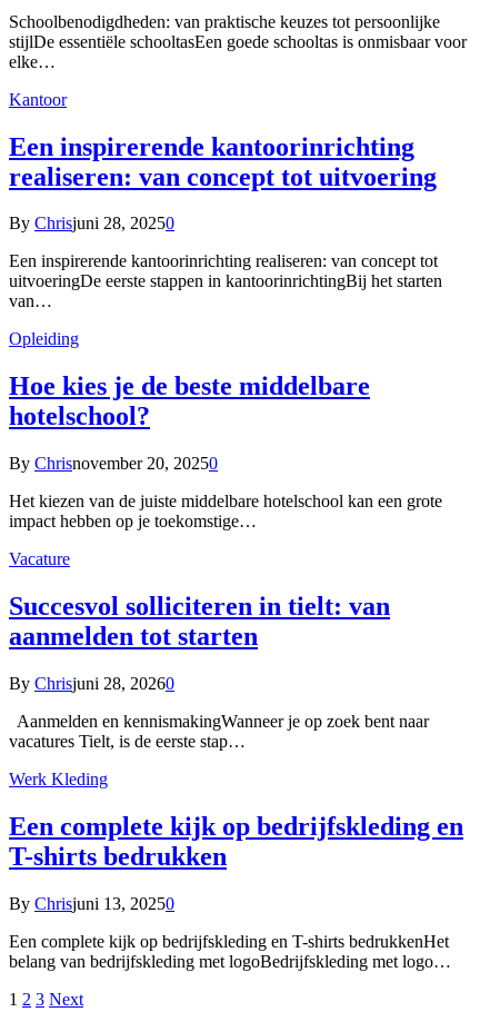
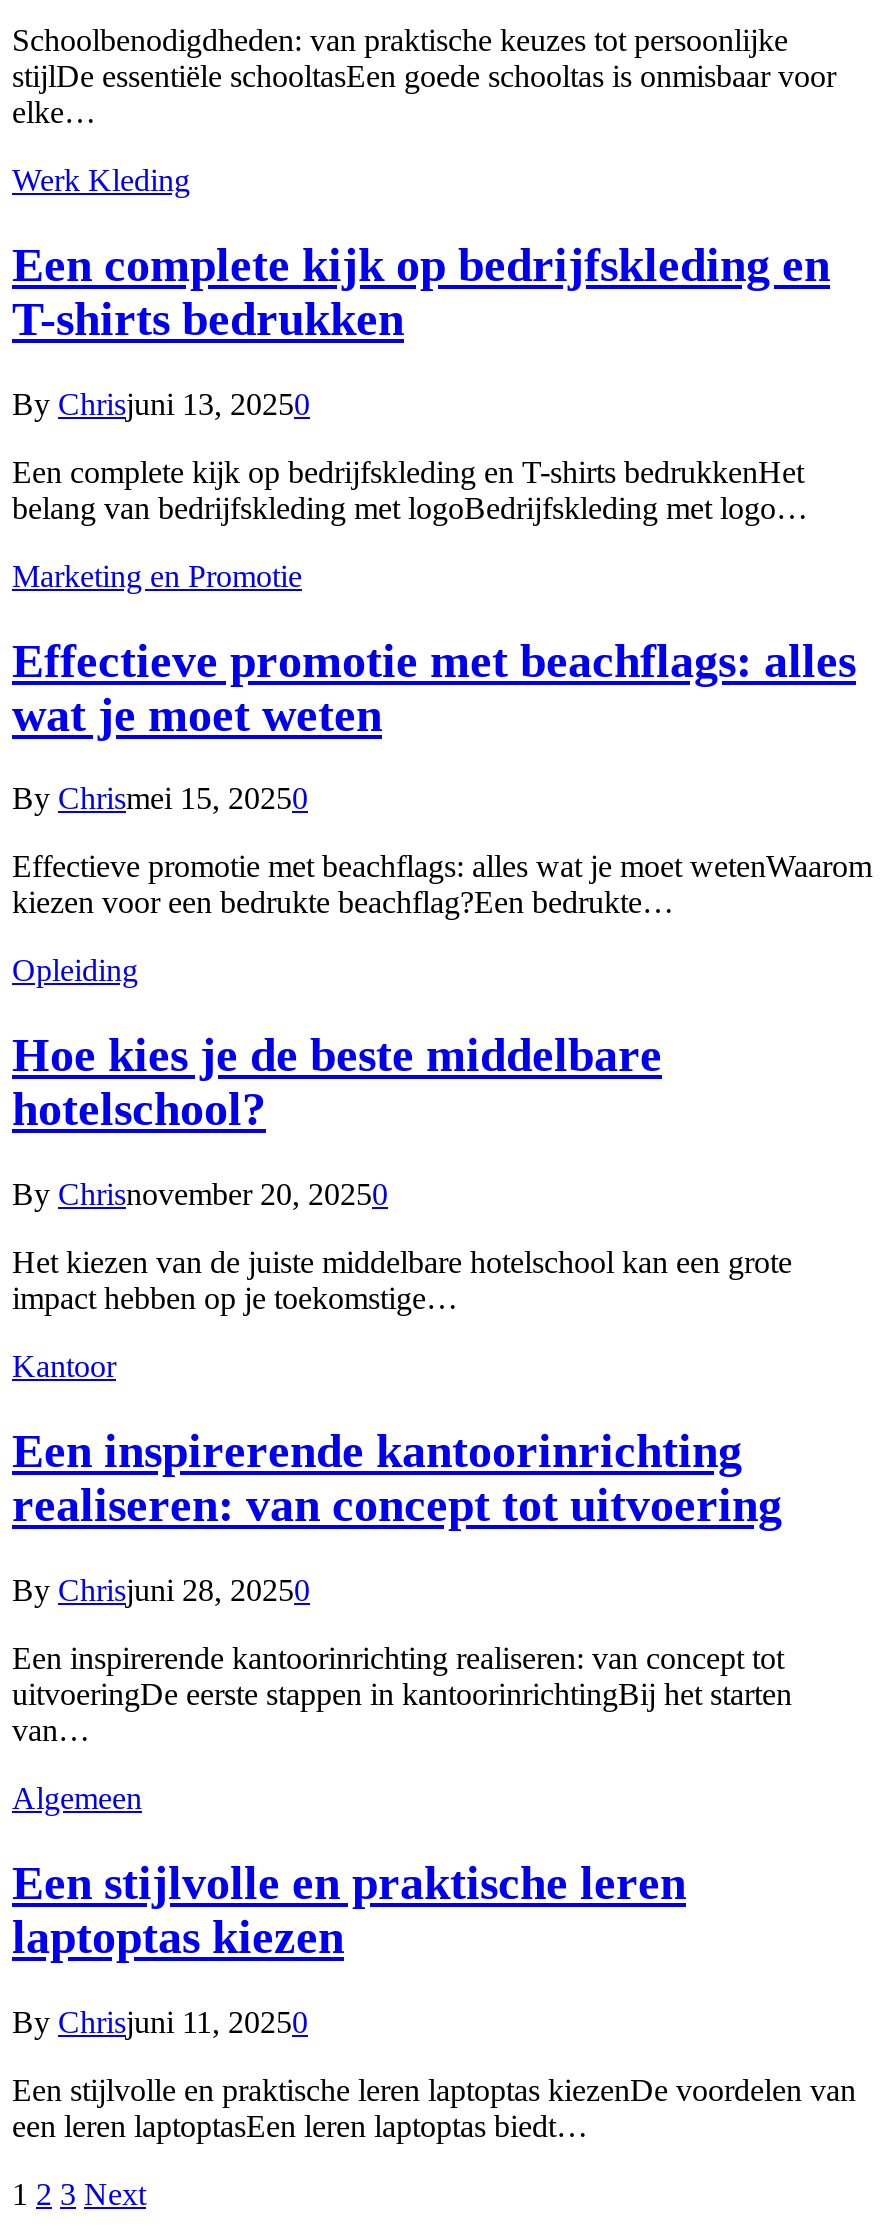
+ Marketing en Promotie
+ Effectieve promotie met beachflags: alles
+ wat je moet weten
+ By Chrismei 15, 20250
+ Effectieve promotie met beachflags: alles wat je moet wetenWaarom
+ kiezen voor een bedrukte beachflag?Een bedrukte…

moved down: Kantoor | Een inspirerende kantoorinrichting | realiseren: van concept tot uitvoering | By Chrisjuni 28, 20250 | Een inspirerende kantoorinrichting realiseren: van concept tot | uitvoeringDe eerste stappen in kantoorinrichtingBij het starten | van…

moved up: Opleiding | Hoe kies je de beste middelbare | hotelschool? | By Chrisnovember 20, 20250 | Het kiezen van de juiste middelbare hotelschool kan een grote | impact hebben op je toekomstige…

- Vacature
- Succesvol solliciteren in tielt: van
- aanmelden tot starten
- By Chrisjuni 28, 20260
- Aanmelden en kennismakingWanneer je op zoek bent naar
- vacatures Tielt, is de eerste stap…
+ Algemeen
+ Een stijlvolle en praktische leren
+ laptoptas kiezen
+ By Chrisjuni 11, 20250
+ Een stijlvolle en praktische leren laptoptas kiezenDe voordelen van
+ een leren laptoptasEen leren laptoptas biedt…

moved up: Werk Kleding | Een complete kijk op bedrijfskleding en | T-shirts bedrukken | By Chrisjuni 13, 20250 | Een complete kijk op bedrijfskleding en T-shirts bedrukkenHet | belang van bedrijfskleding met logoBedrijfskleding met logo…
